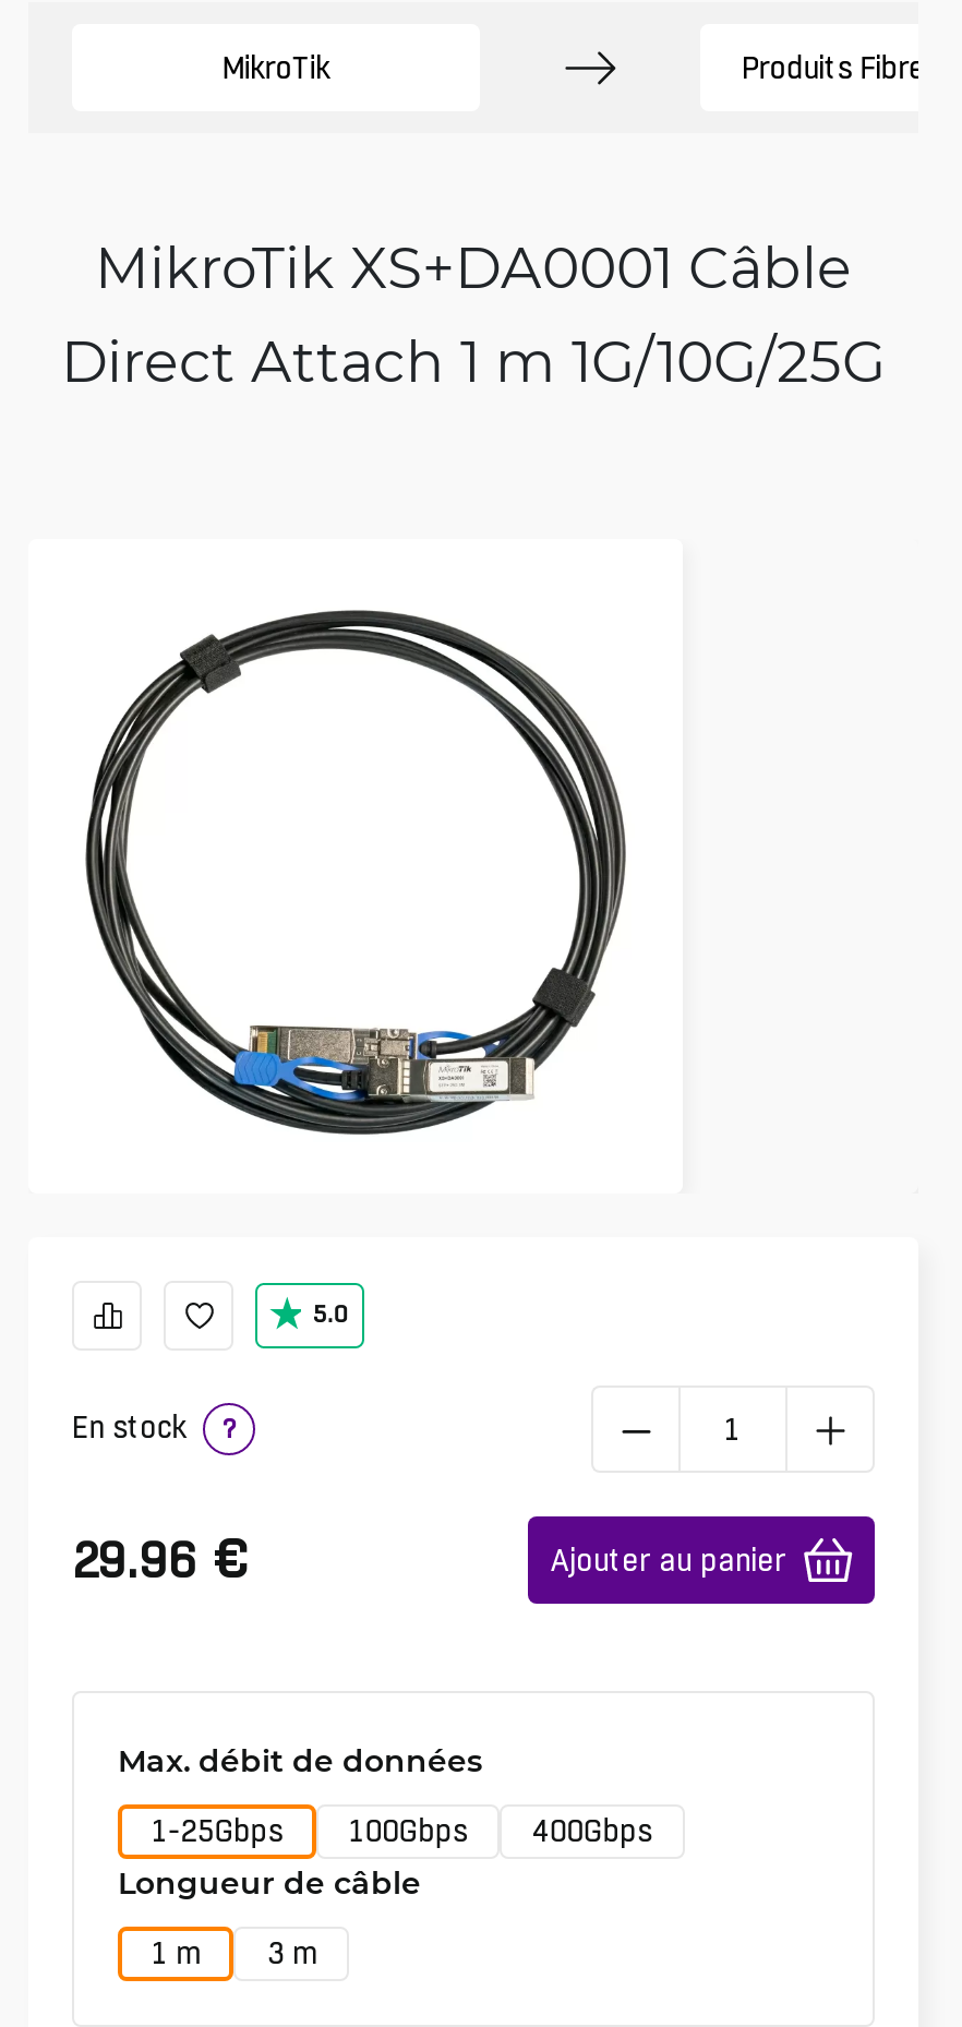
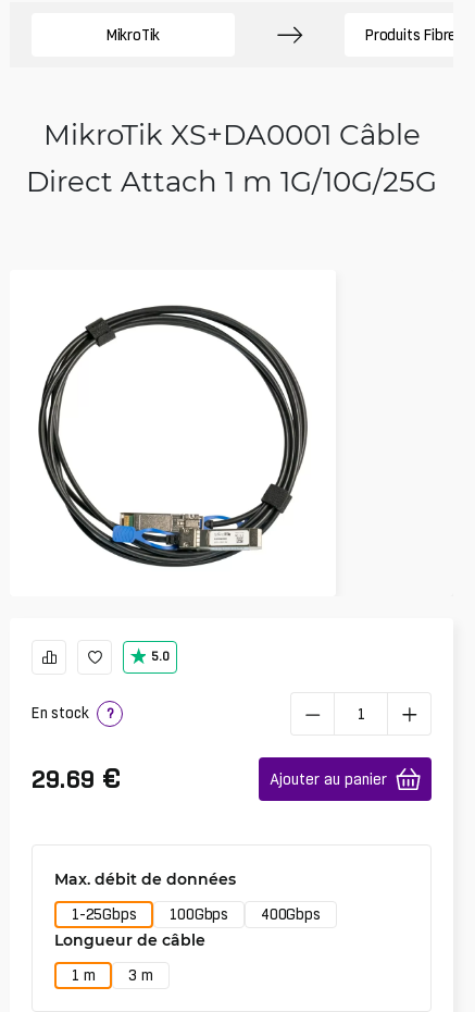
- 29.96 €
+ 29.69 €
